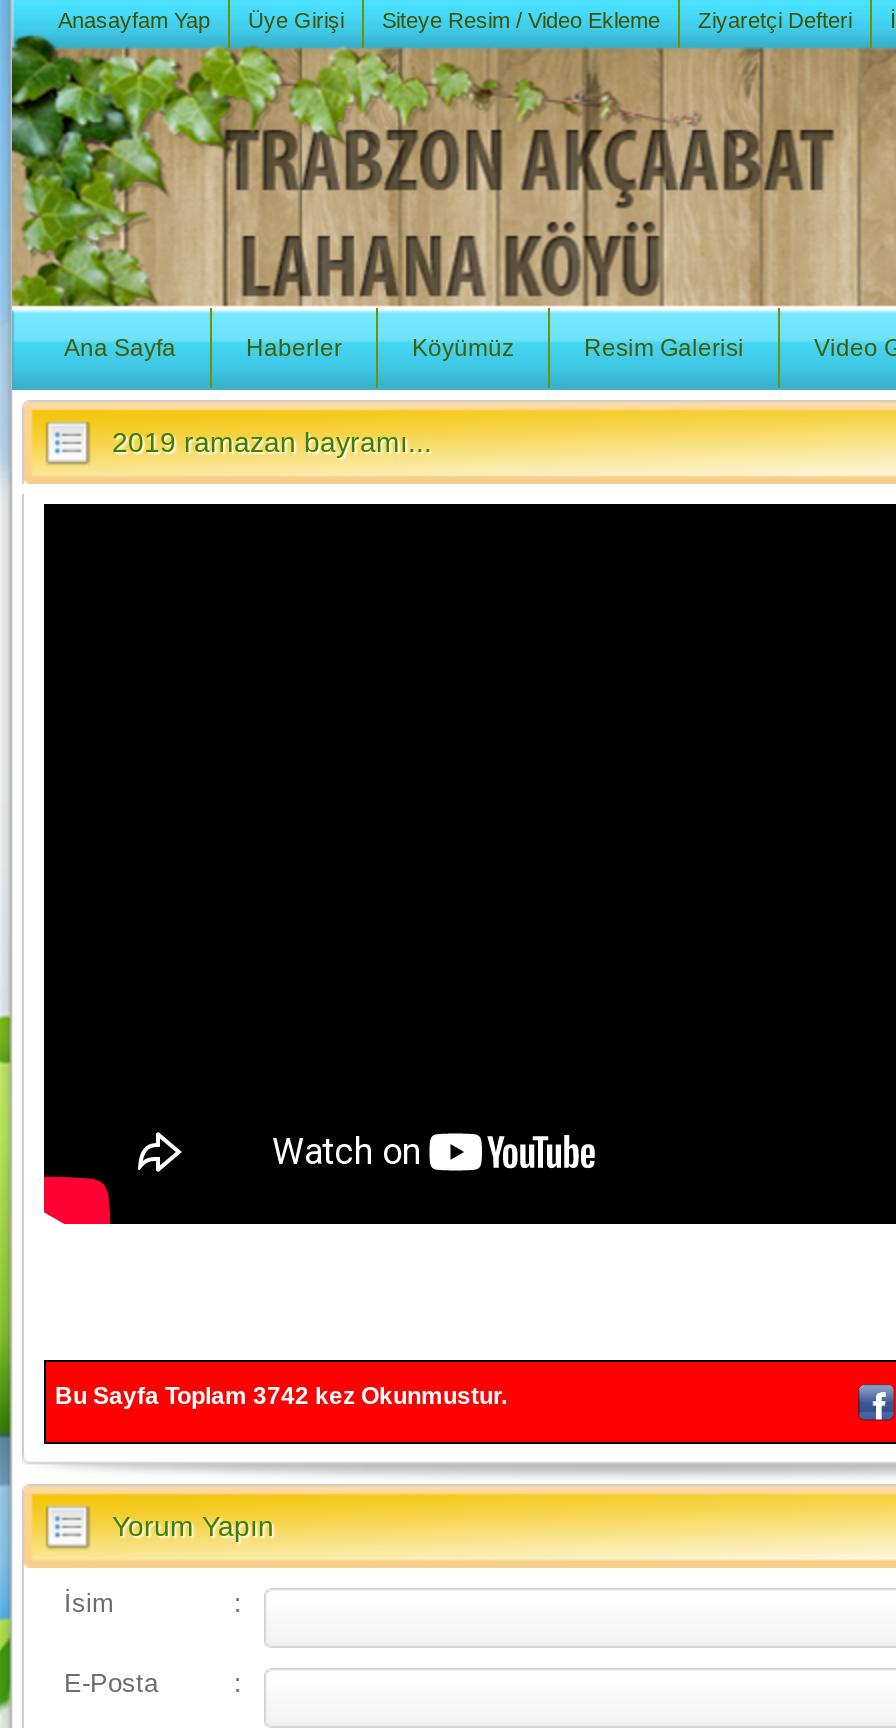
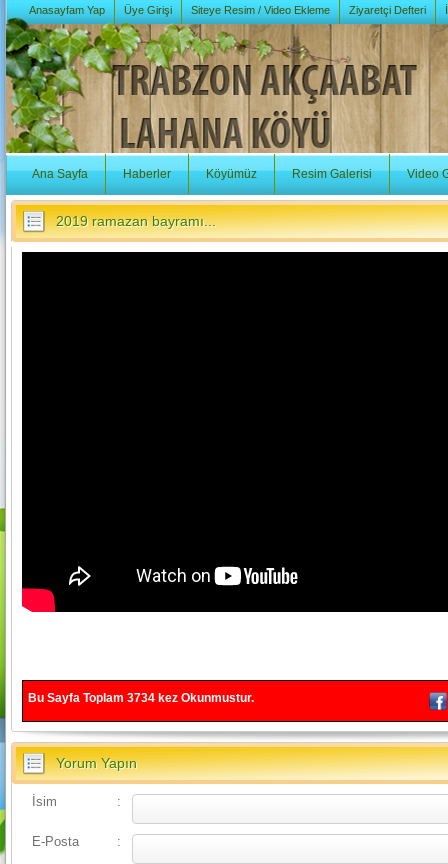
- Bu Sayfa Toplam 3742 kez Okunmustur.
+ Bu Sayfa Toplam 3734 kez Okunmustur.
